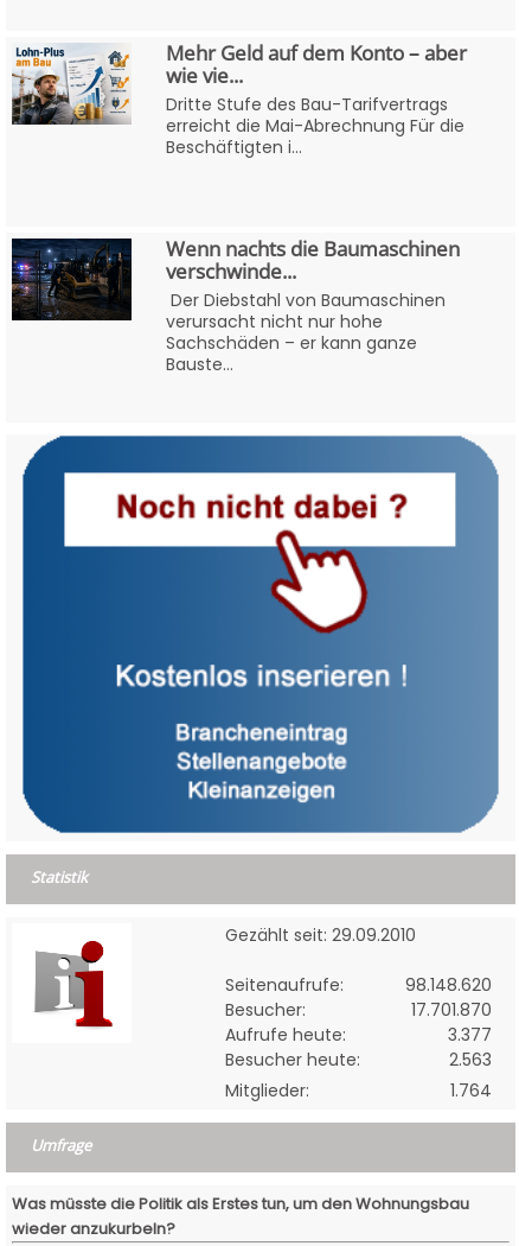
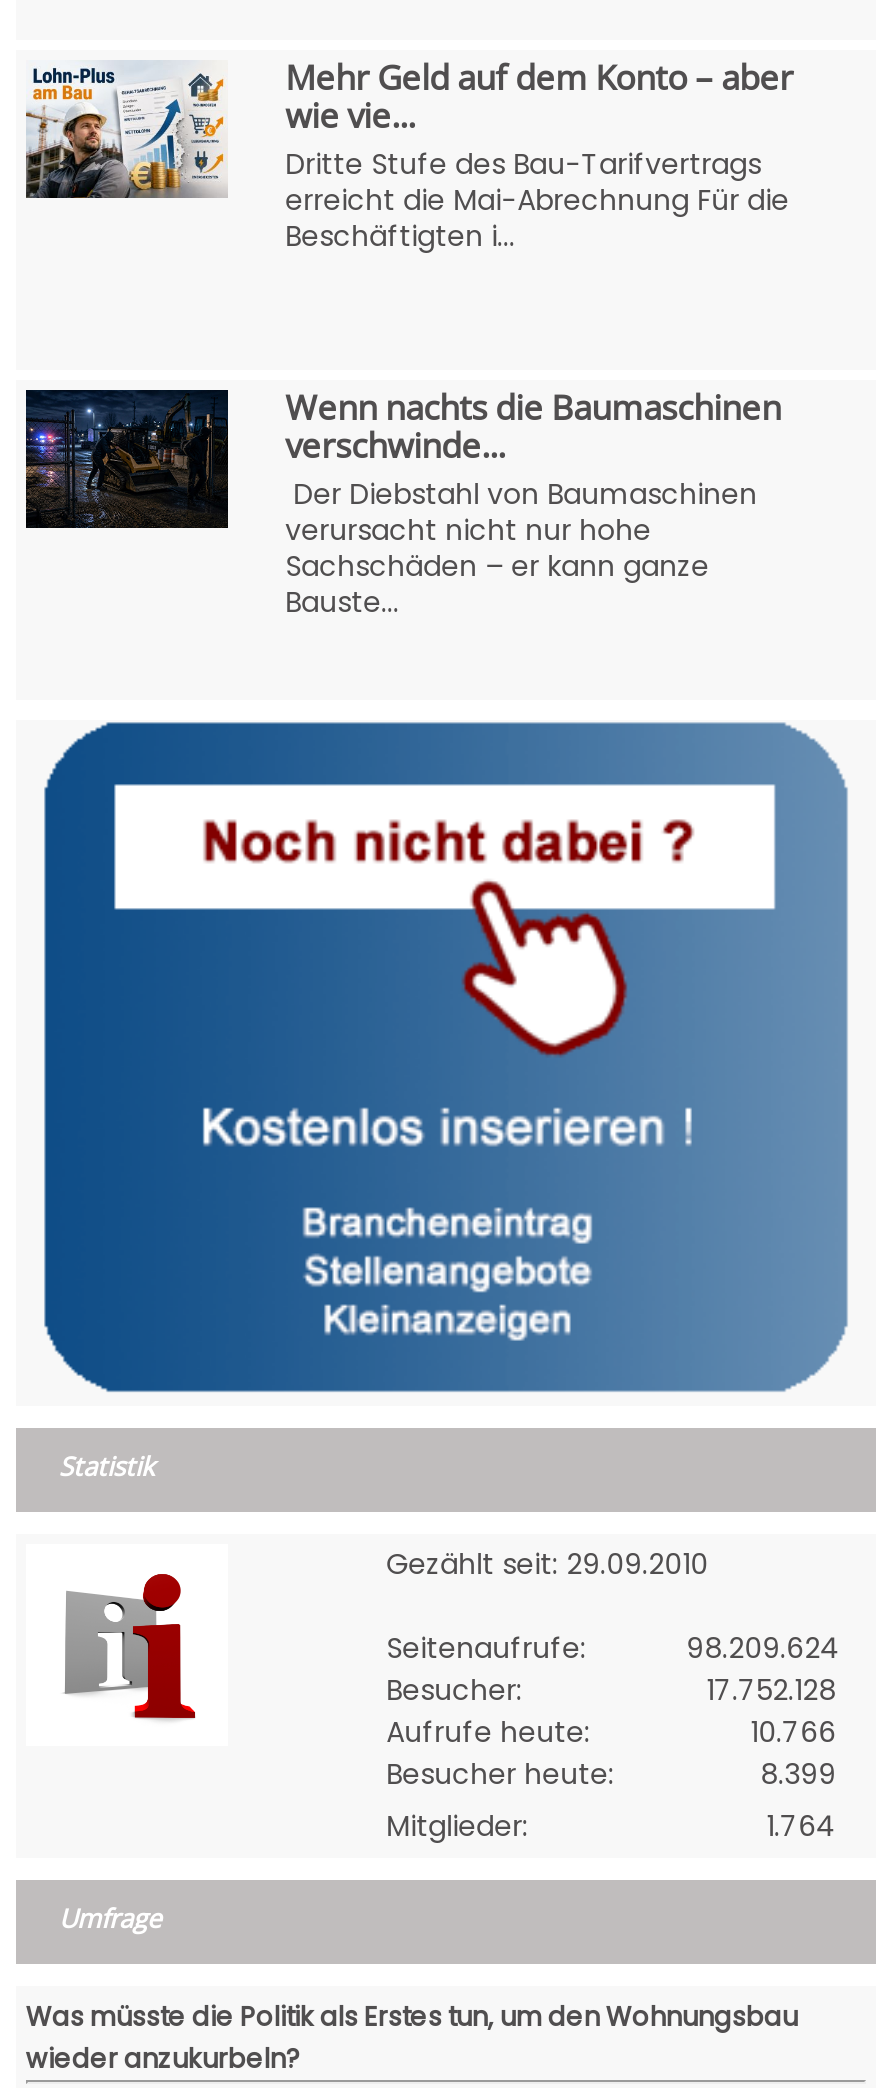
- 98.148.620
+ 98.209.624

- 17.701.870
+ 17.752.128

- 3.377
+ 10.766

- 2.563
+ 8.399
